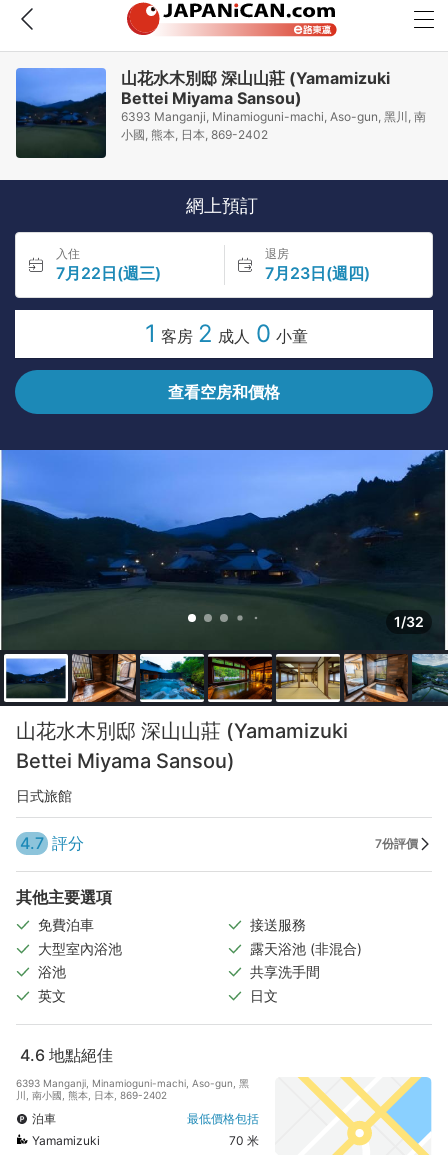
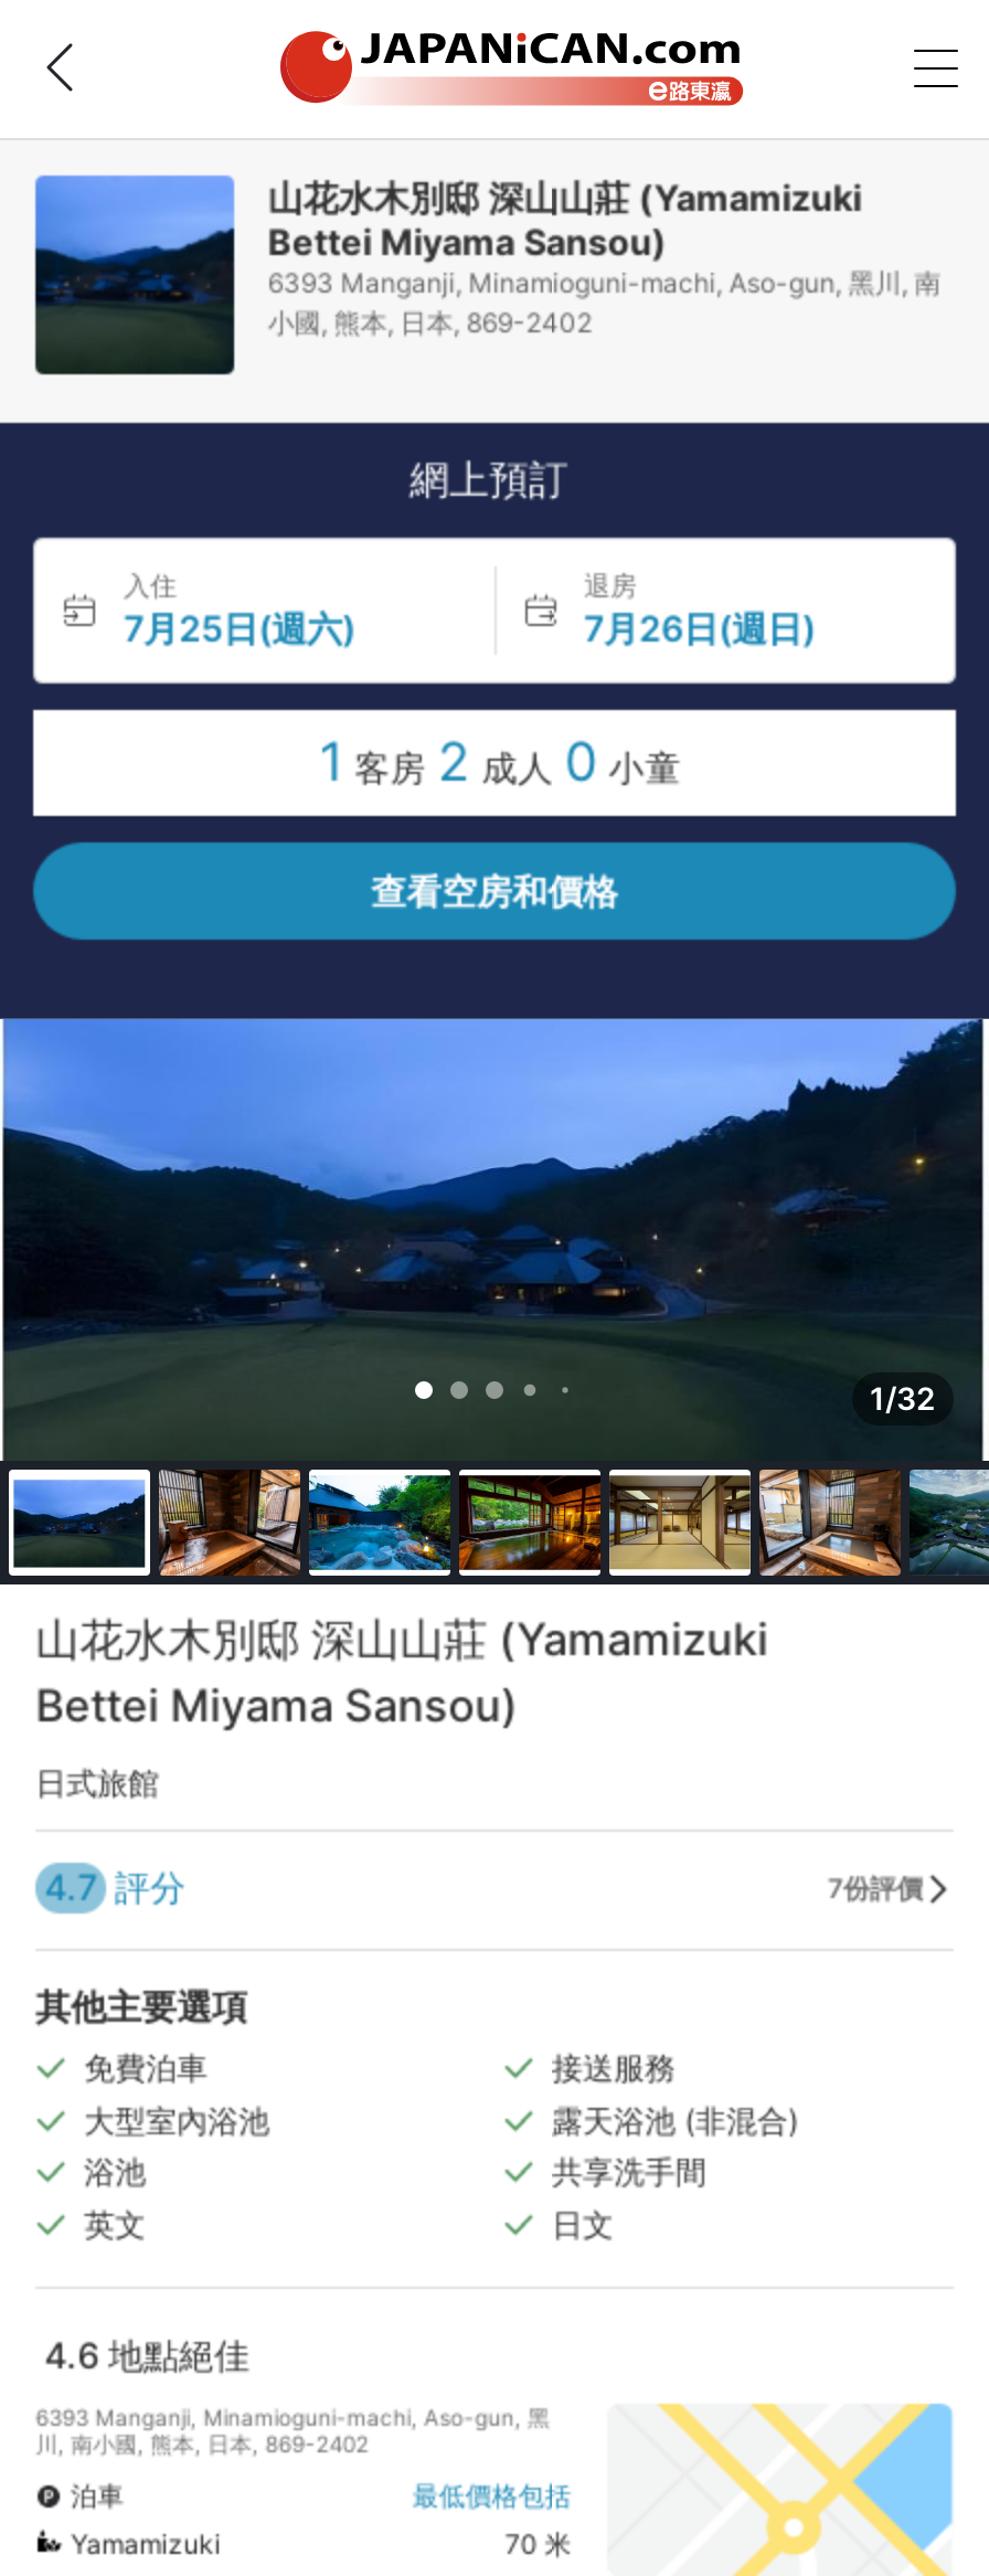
- 7月22日(週三)
+ 7月25日(週六)

- 7月23日(週四)
+ 7月26日(週日)
